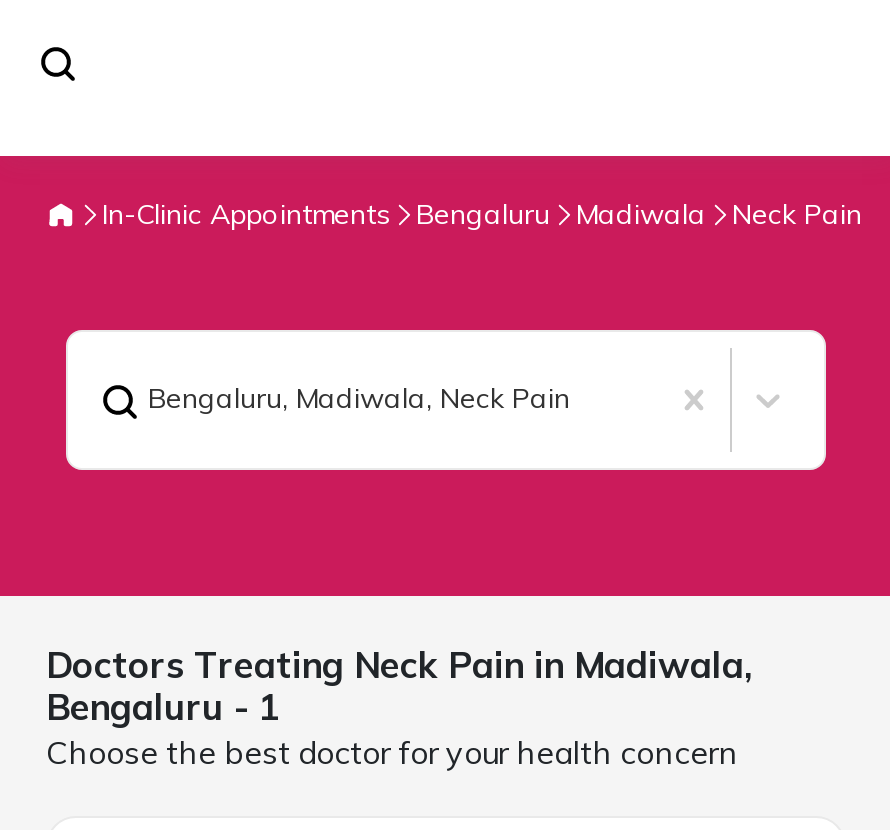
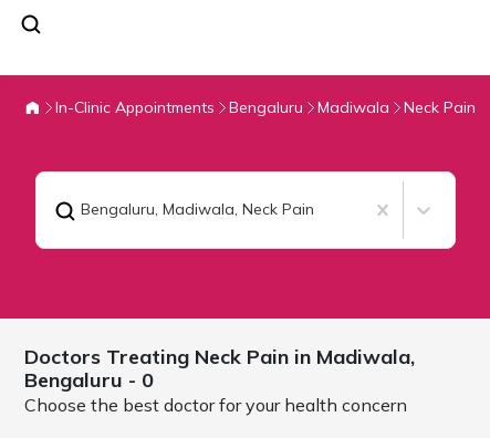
- Bengaluru - 1
+ Bengaluru - 0
